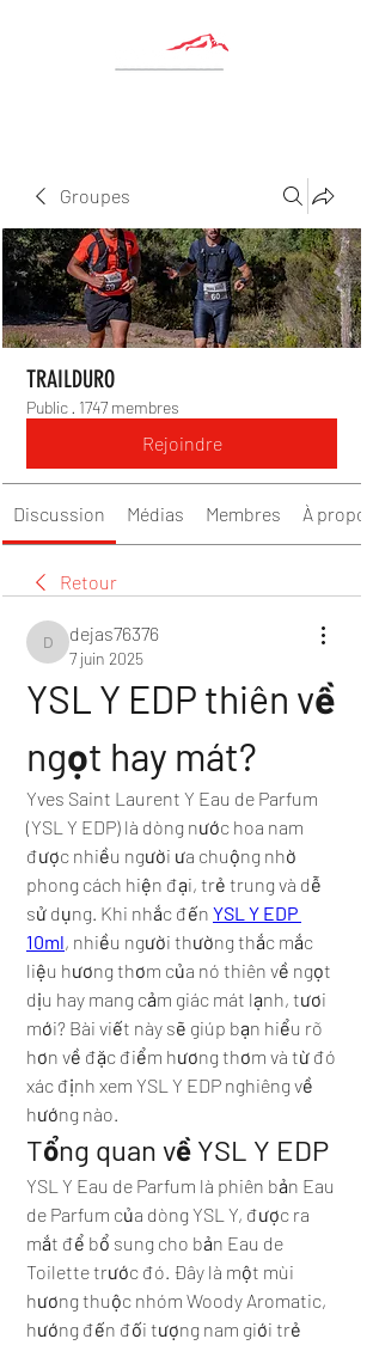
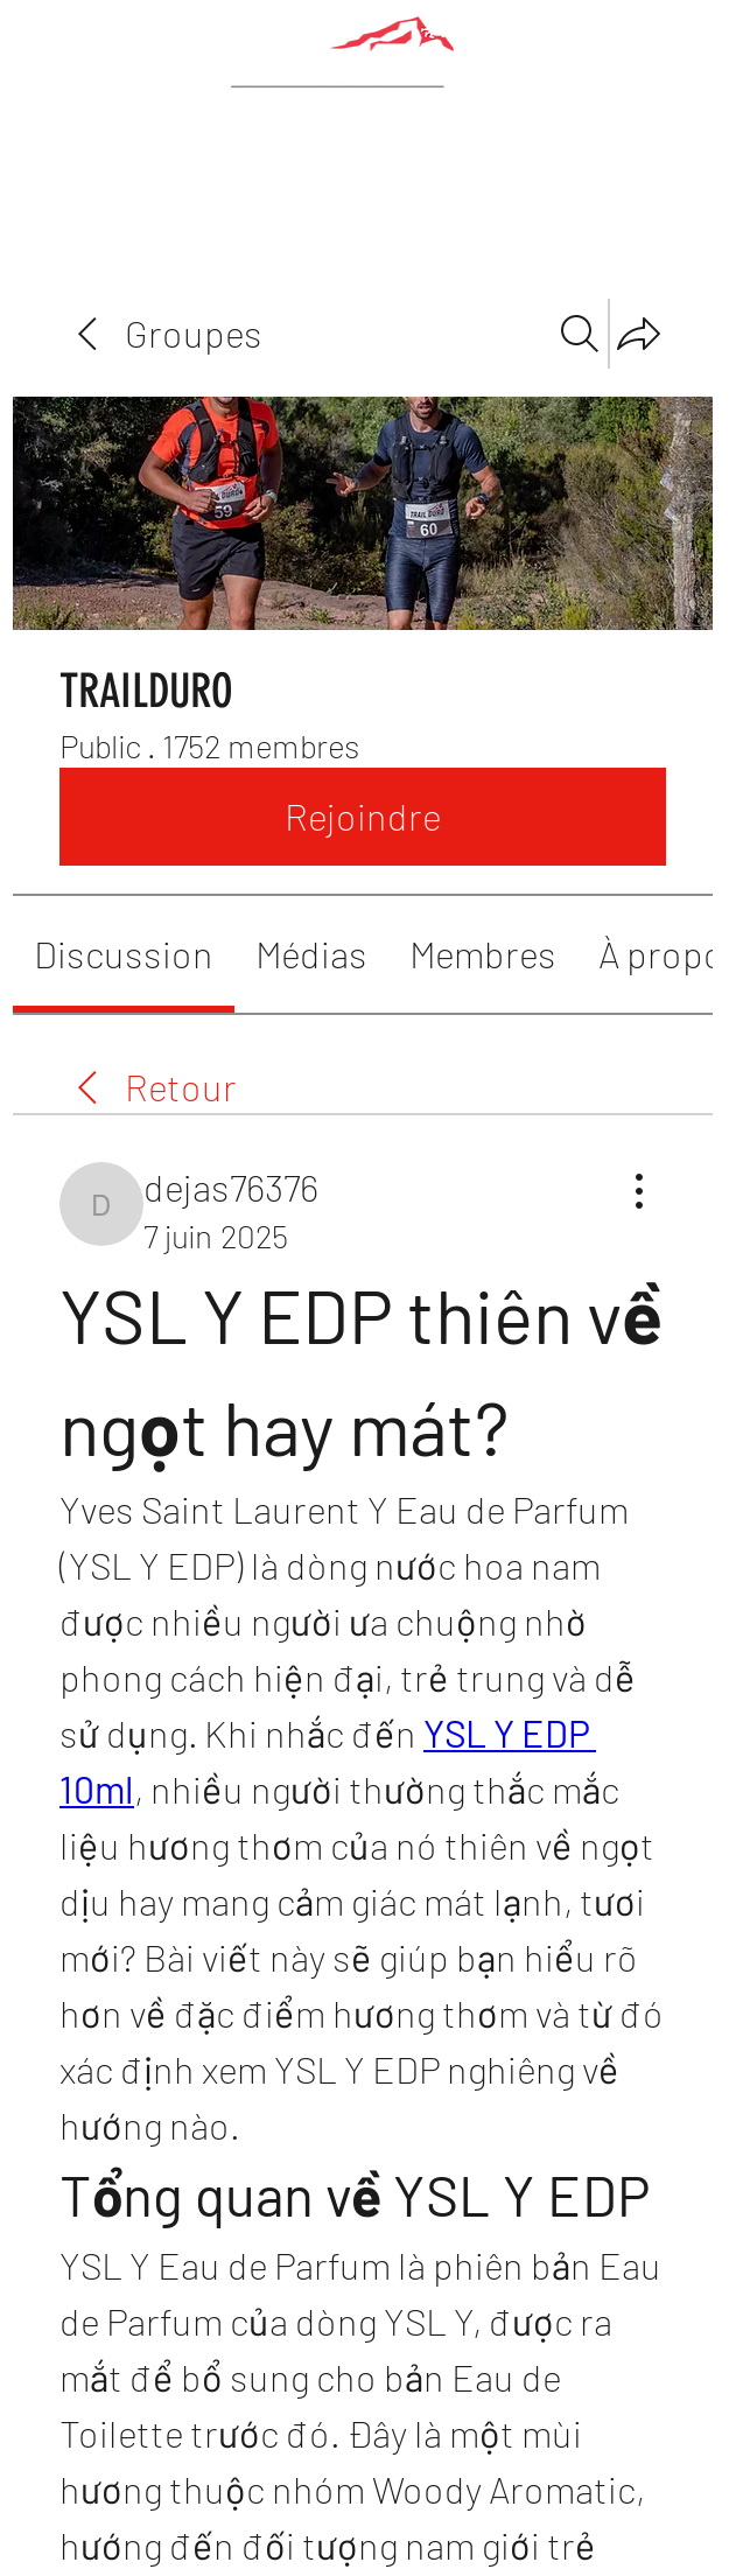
- Public 1747 membres
+ Public 1752 membres
